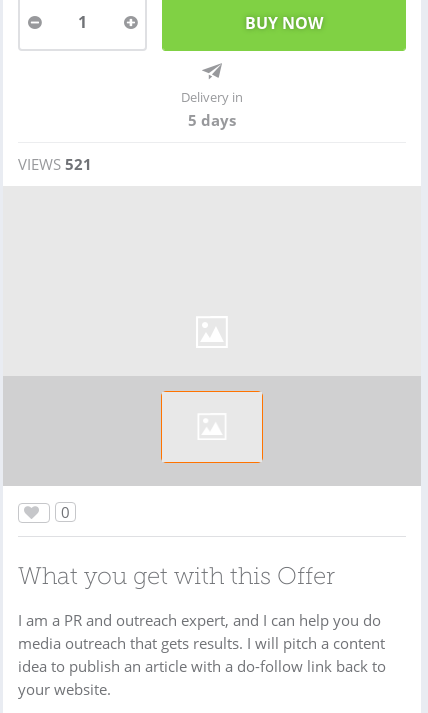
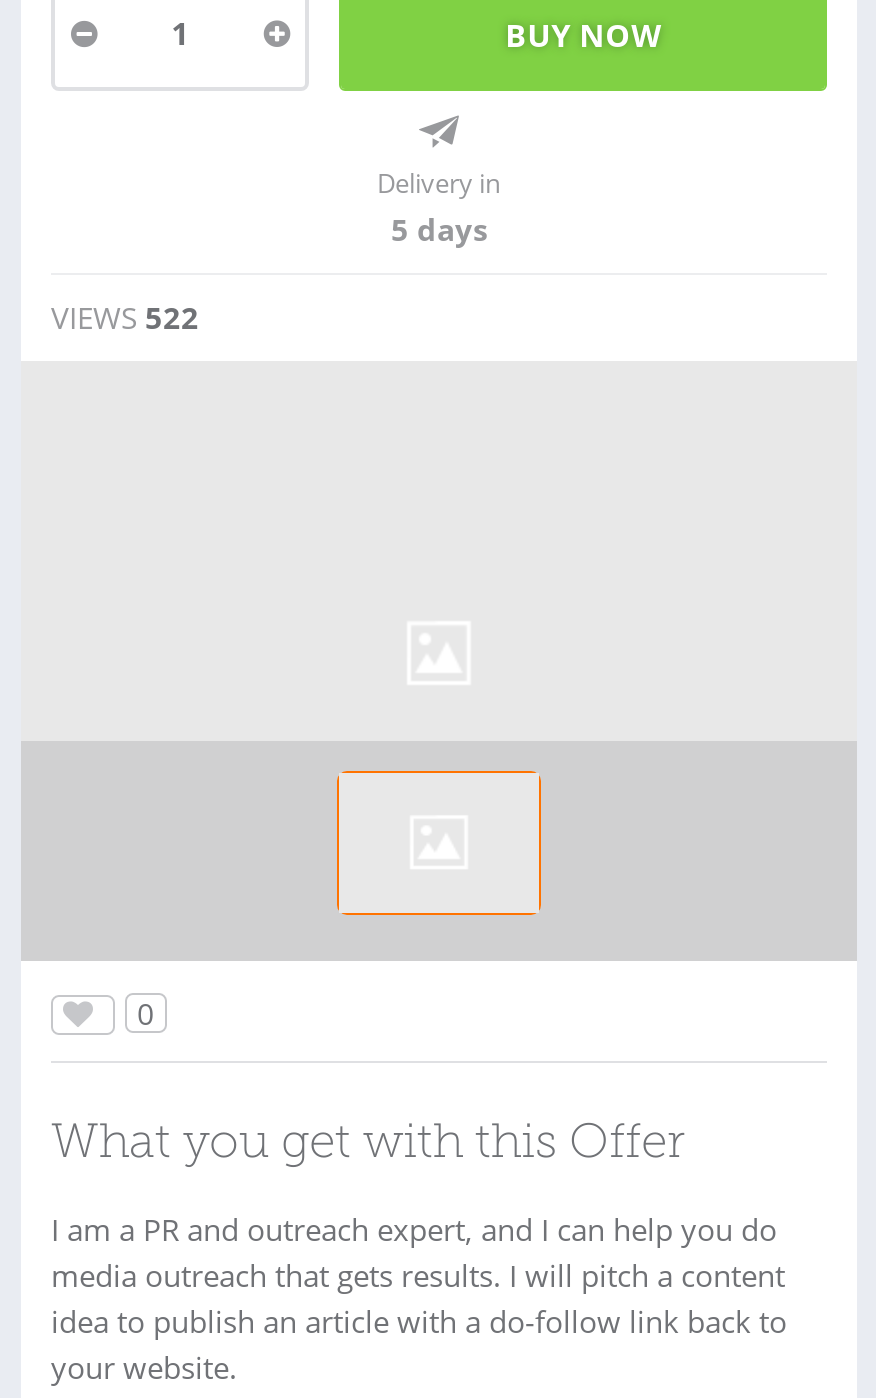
- VIEWS 521
+ VIEWS 522
